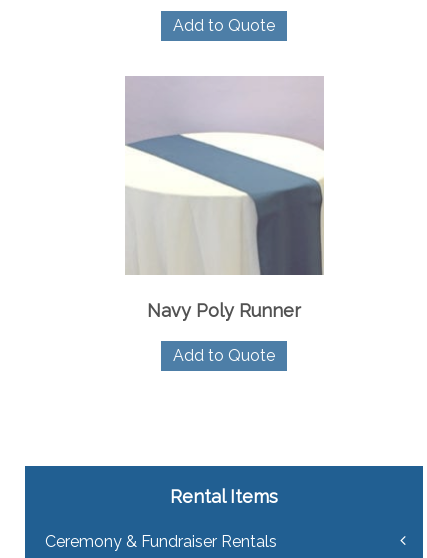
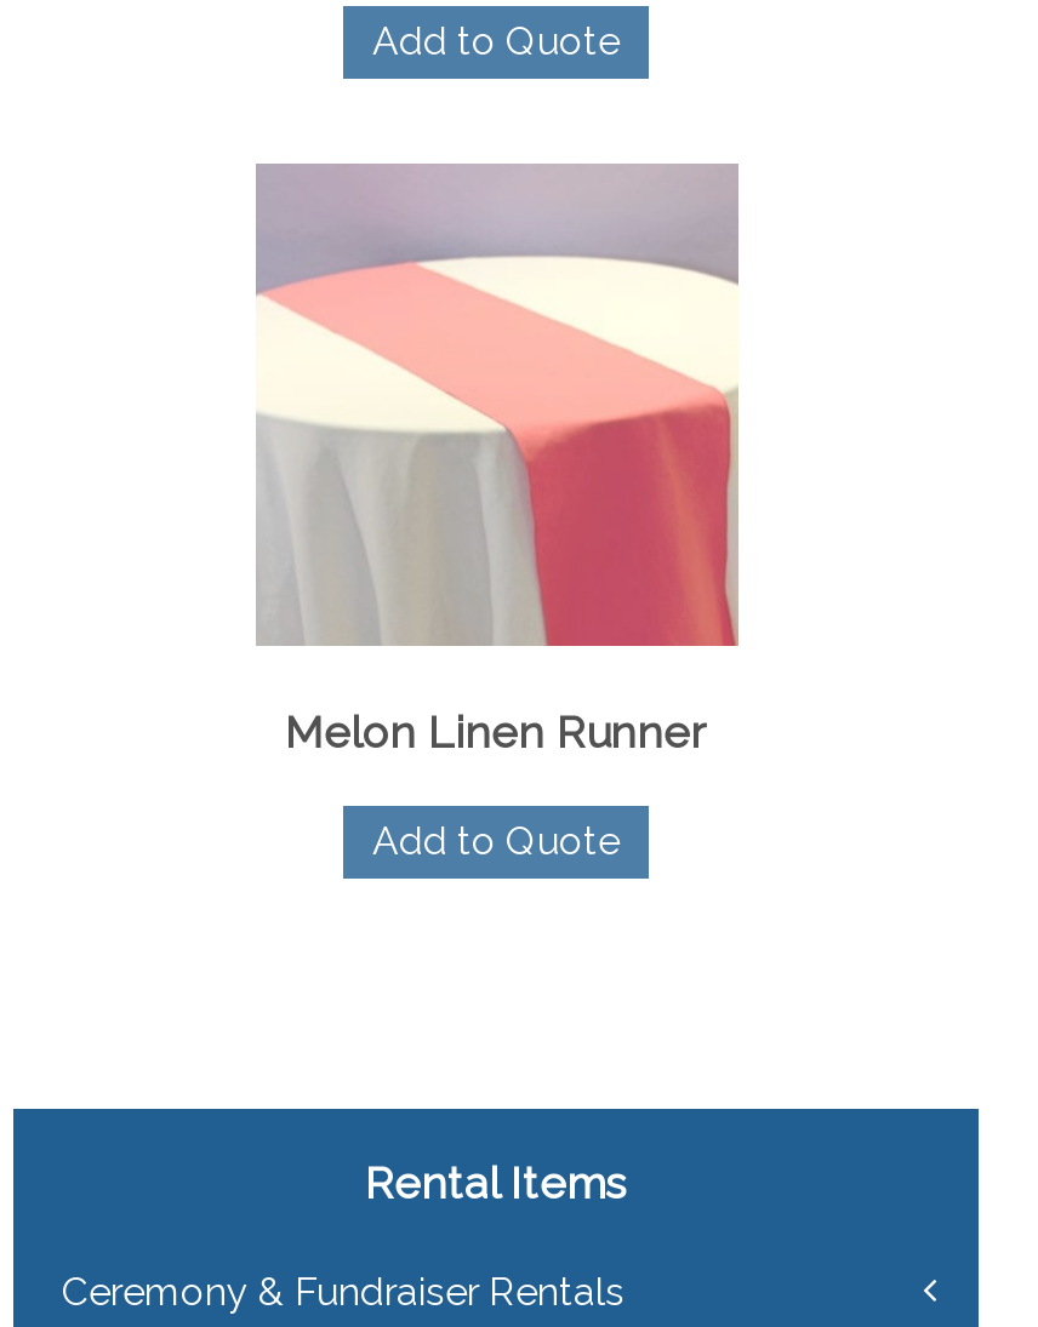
- [image]
- Navy Poly Runner
+ [image]
+ Melon Linen Runner
